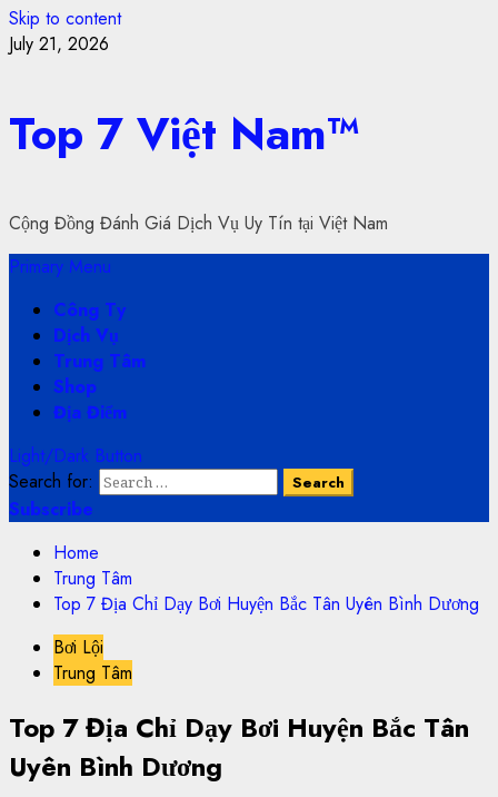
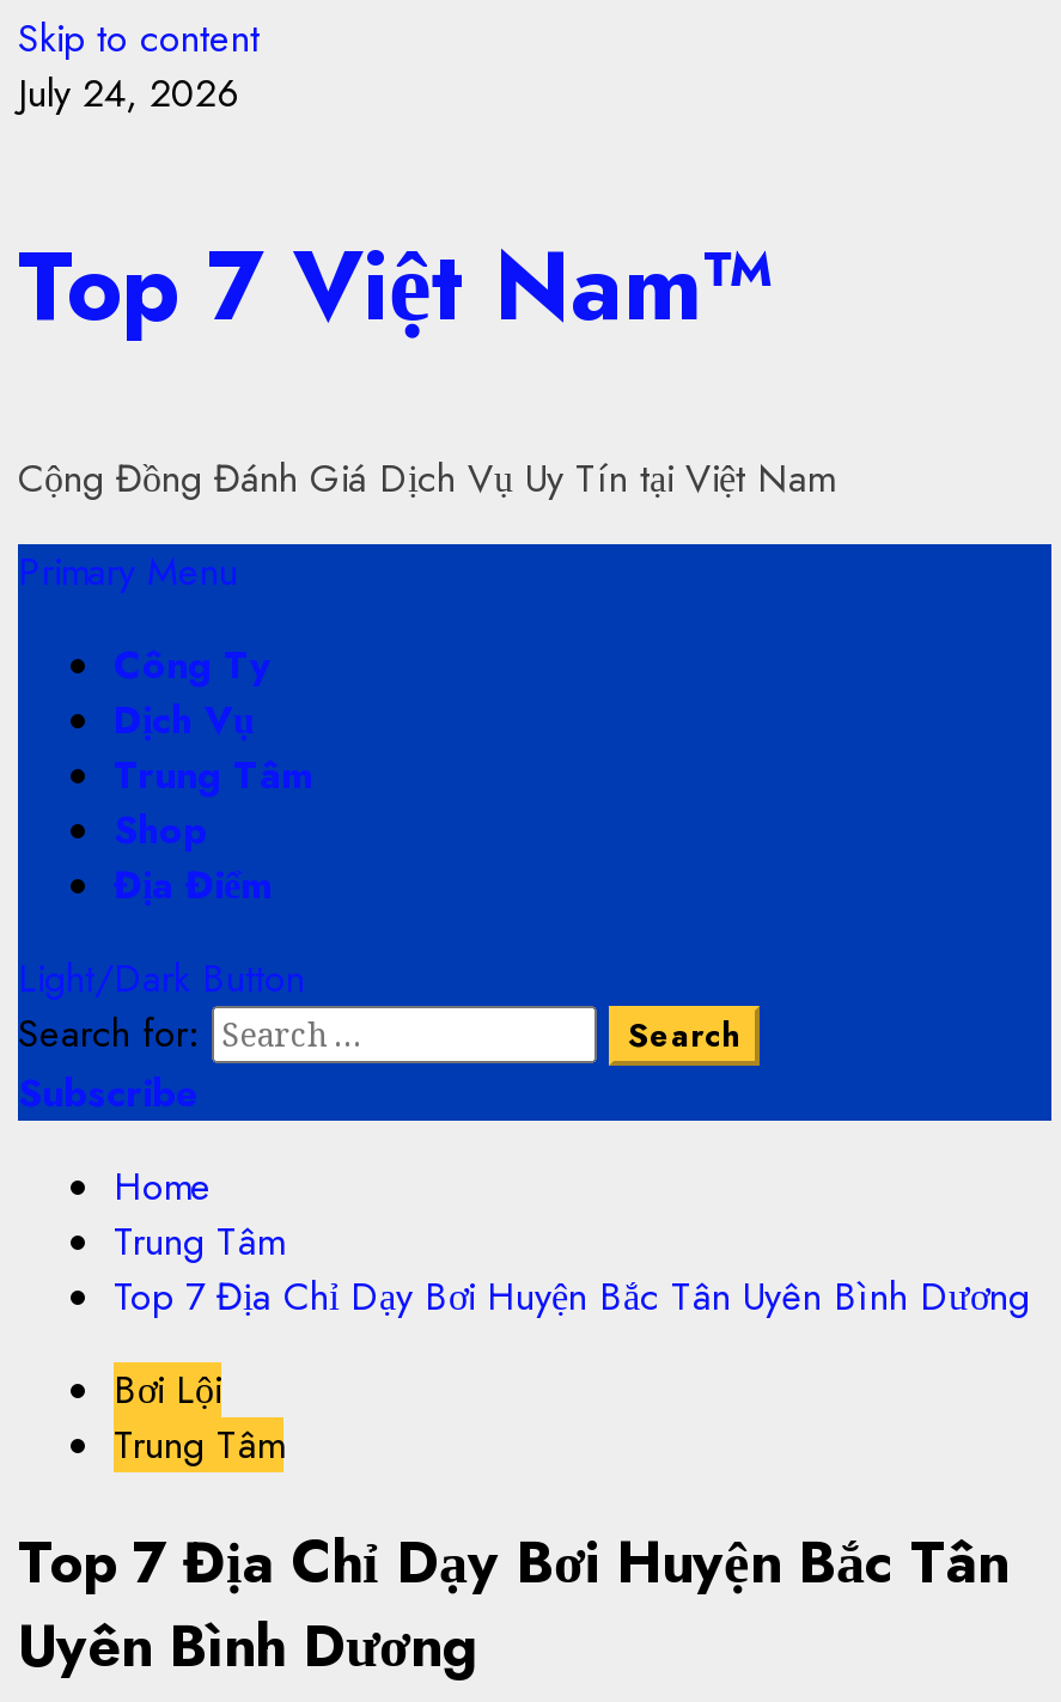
- July 21, 2026
+ July 24, 2026
